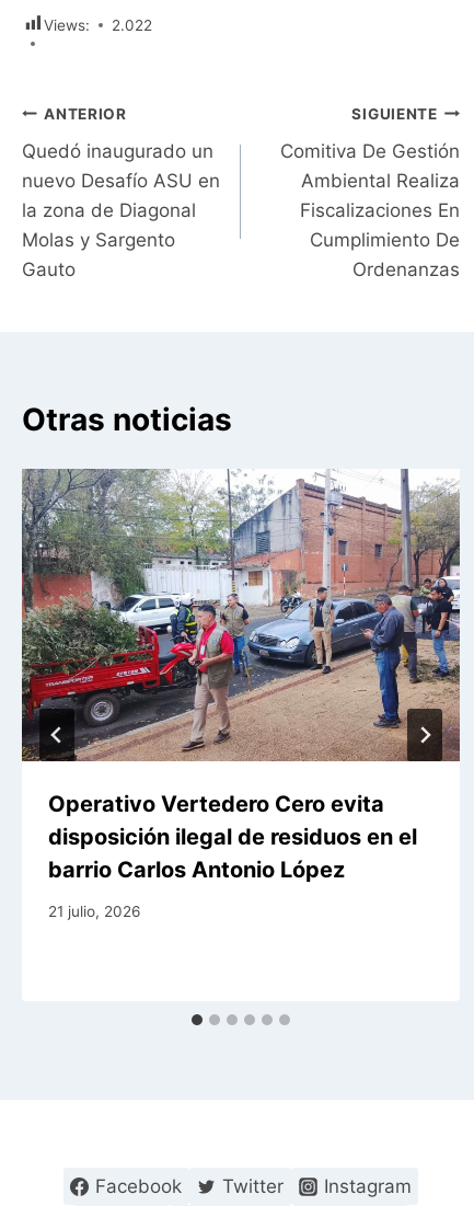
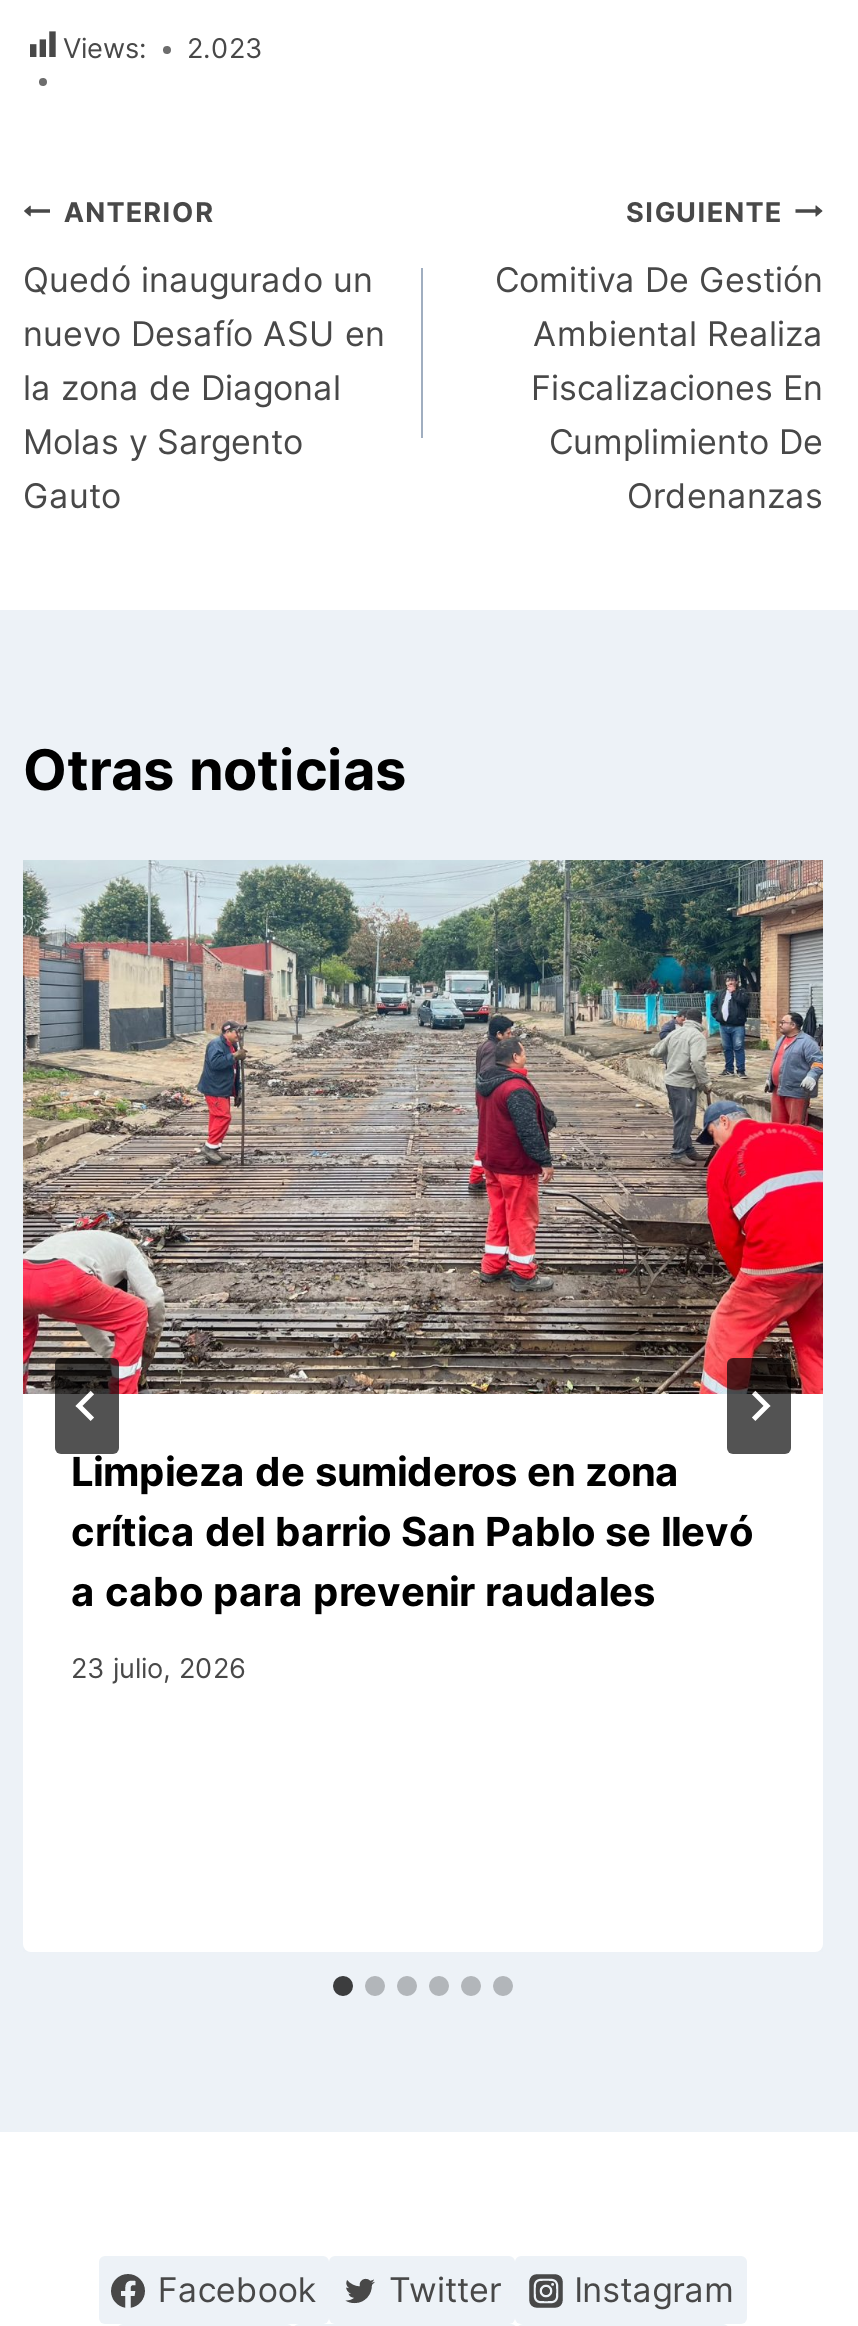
- Views: 2.022
+ Views: 2.023

- [image]
- Operativo Vertedero Cero evita
- disposición ilegal de residuos en el
- barrio Carlos Antonio López
+ [image]
+ Limpieza de sumideros en zona
+ crítica del barrio San Pablo se llevó
+ a cabo para prevenir raudales

- 21 julio, 2026
+ 23 julio, 2026
